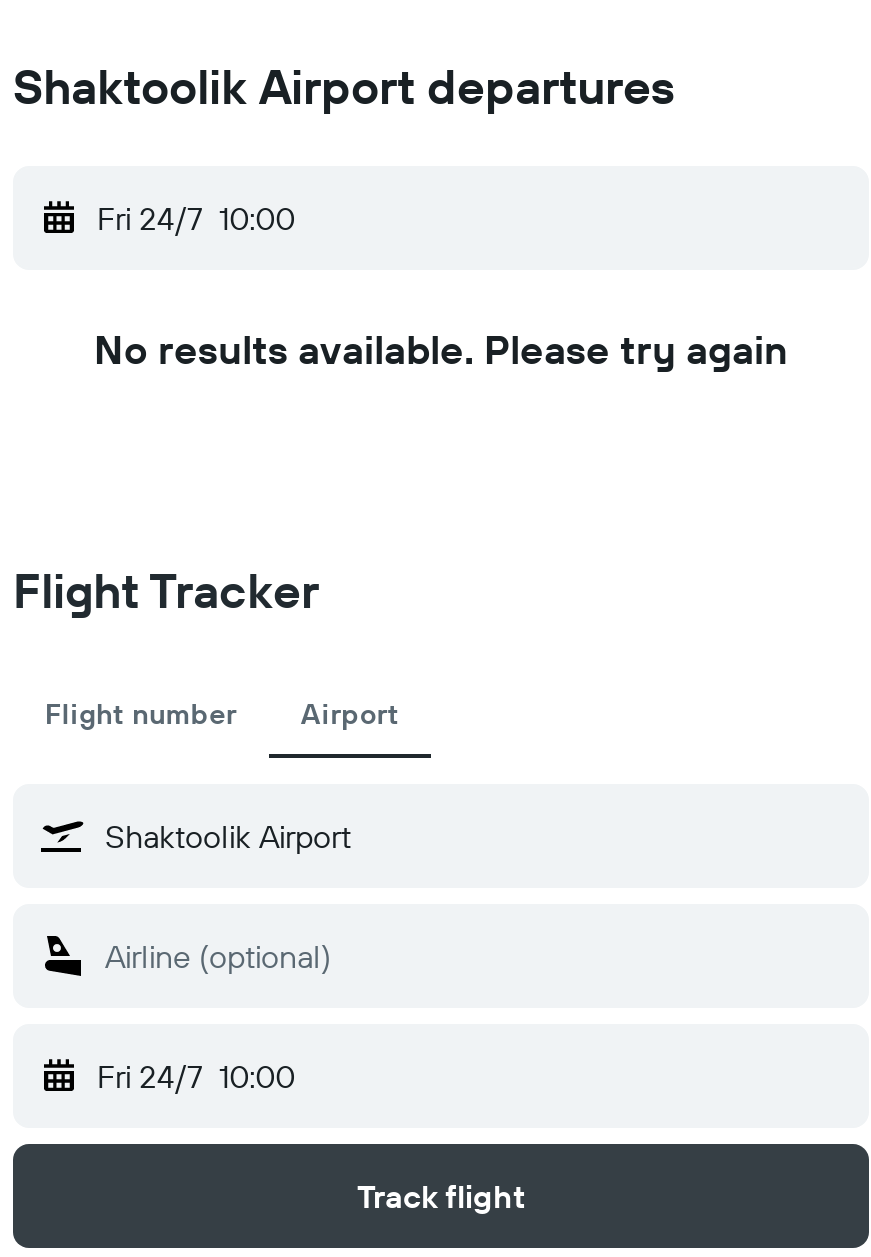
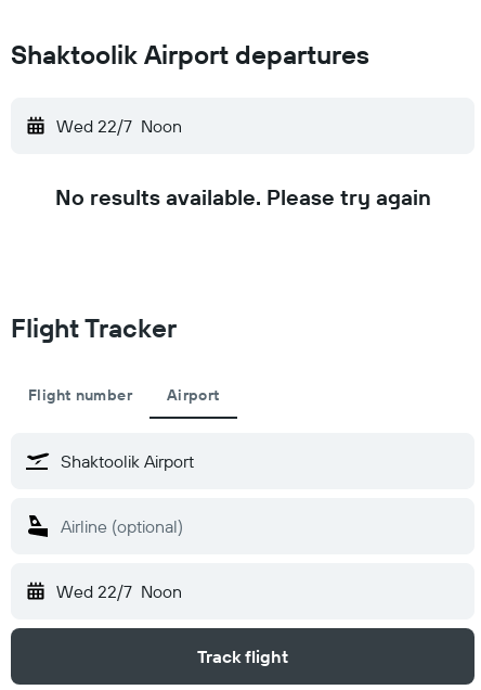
- Fri 24/7 10:00
+ Wed 22/7 Noon

- Fri 24/7 10:00
+ Wed 22/7 Noon
